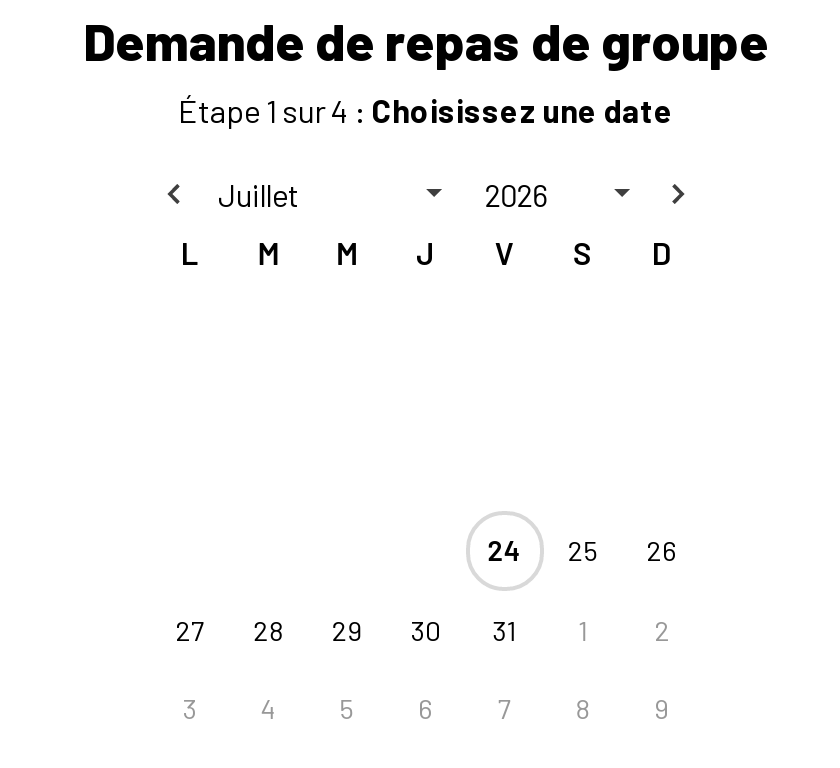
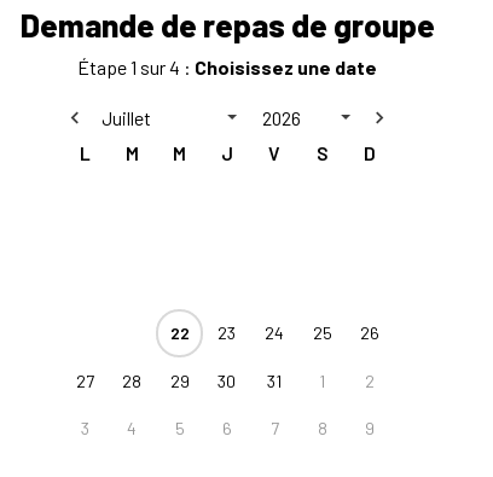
+ 22
+ 23
